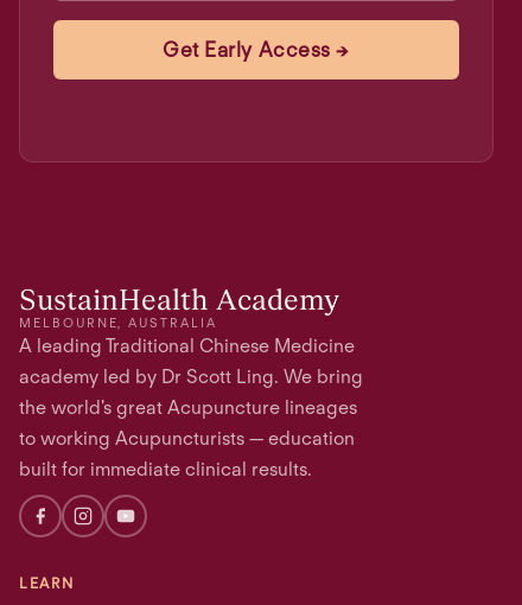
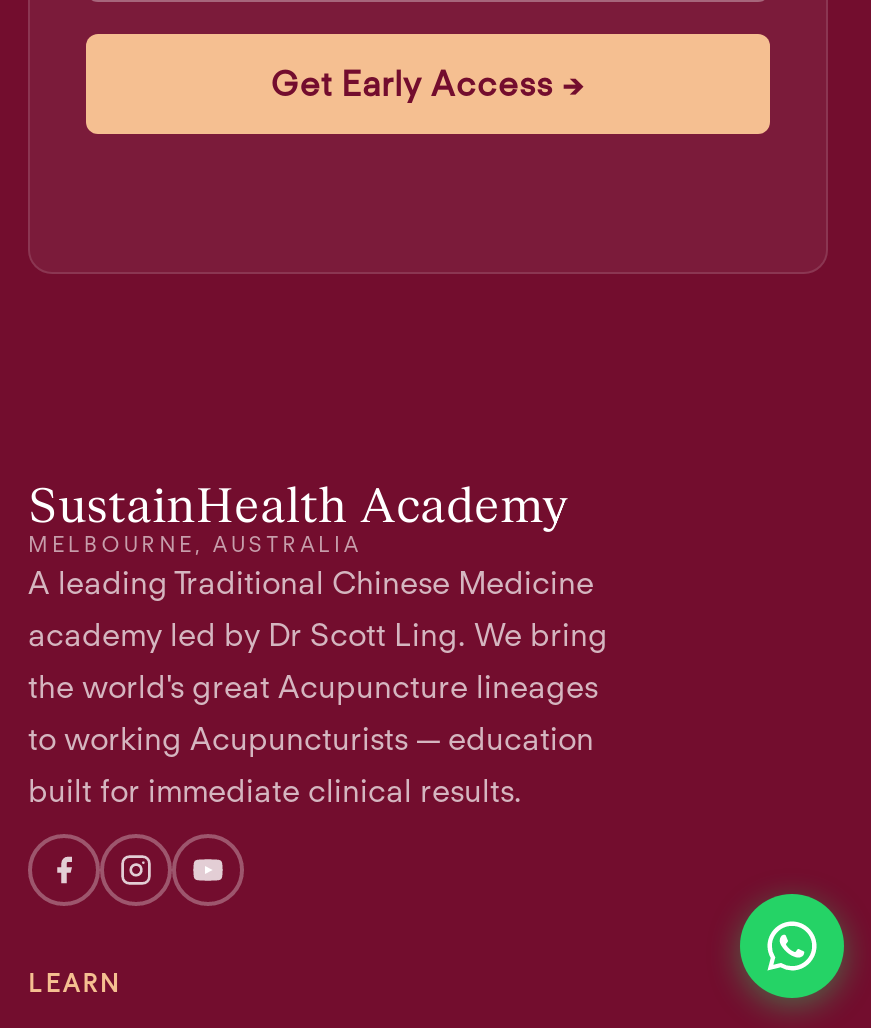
+ [image]
